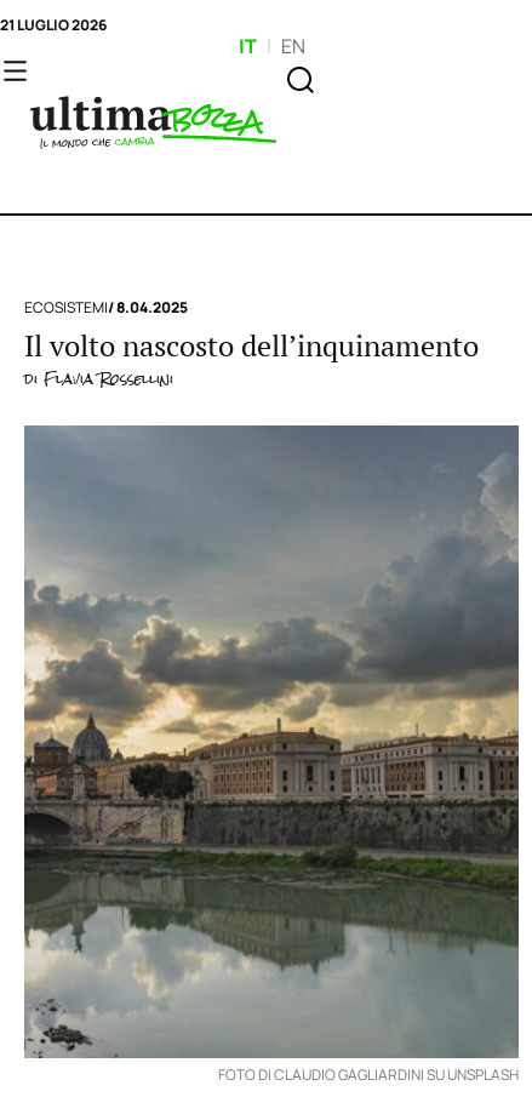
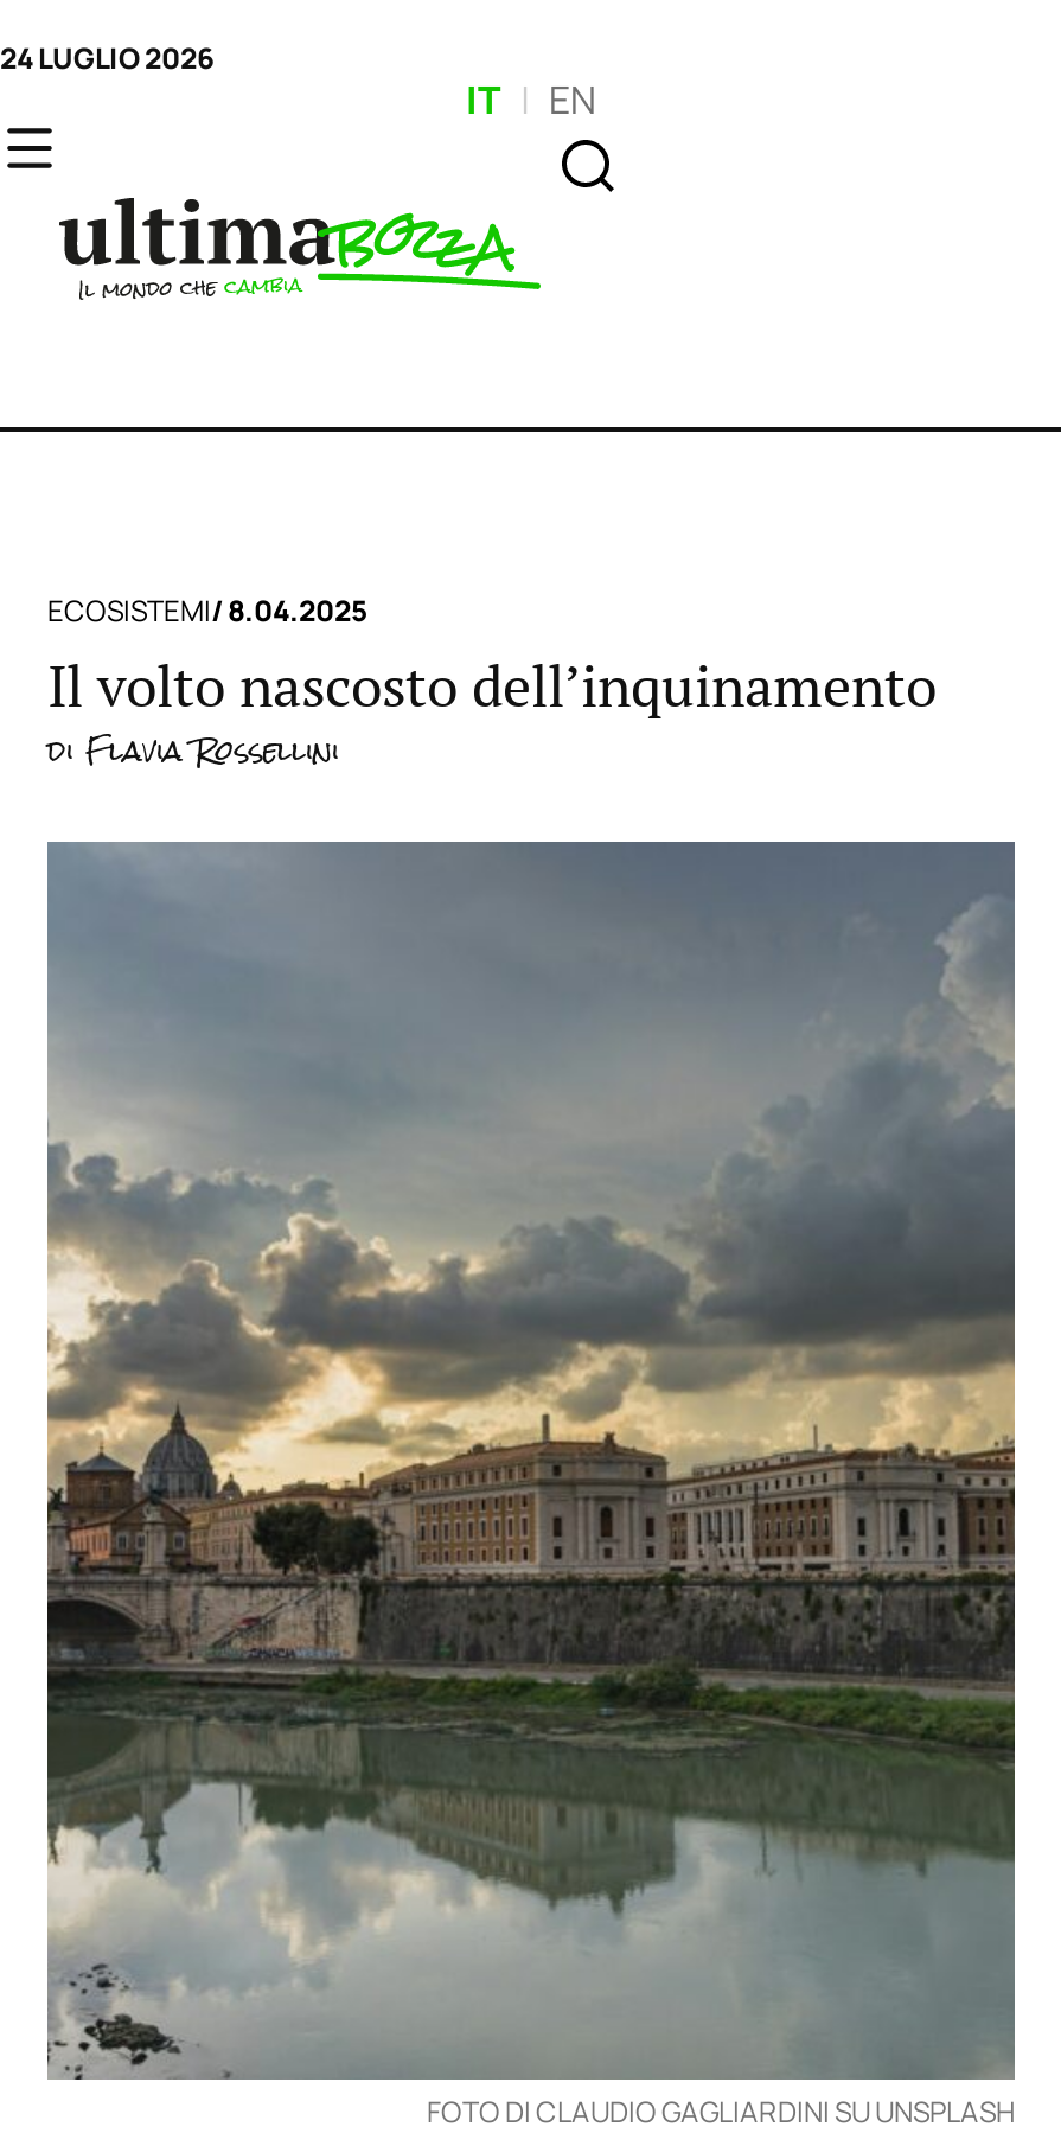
- 21 LUGLIO 2026
+ 24 LUGLIO 2026
